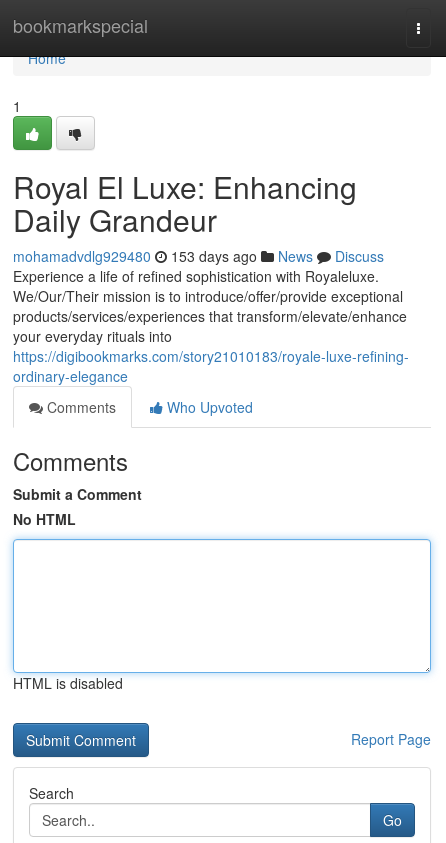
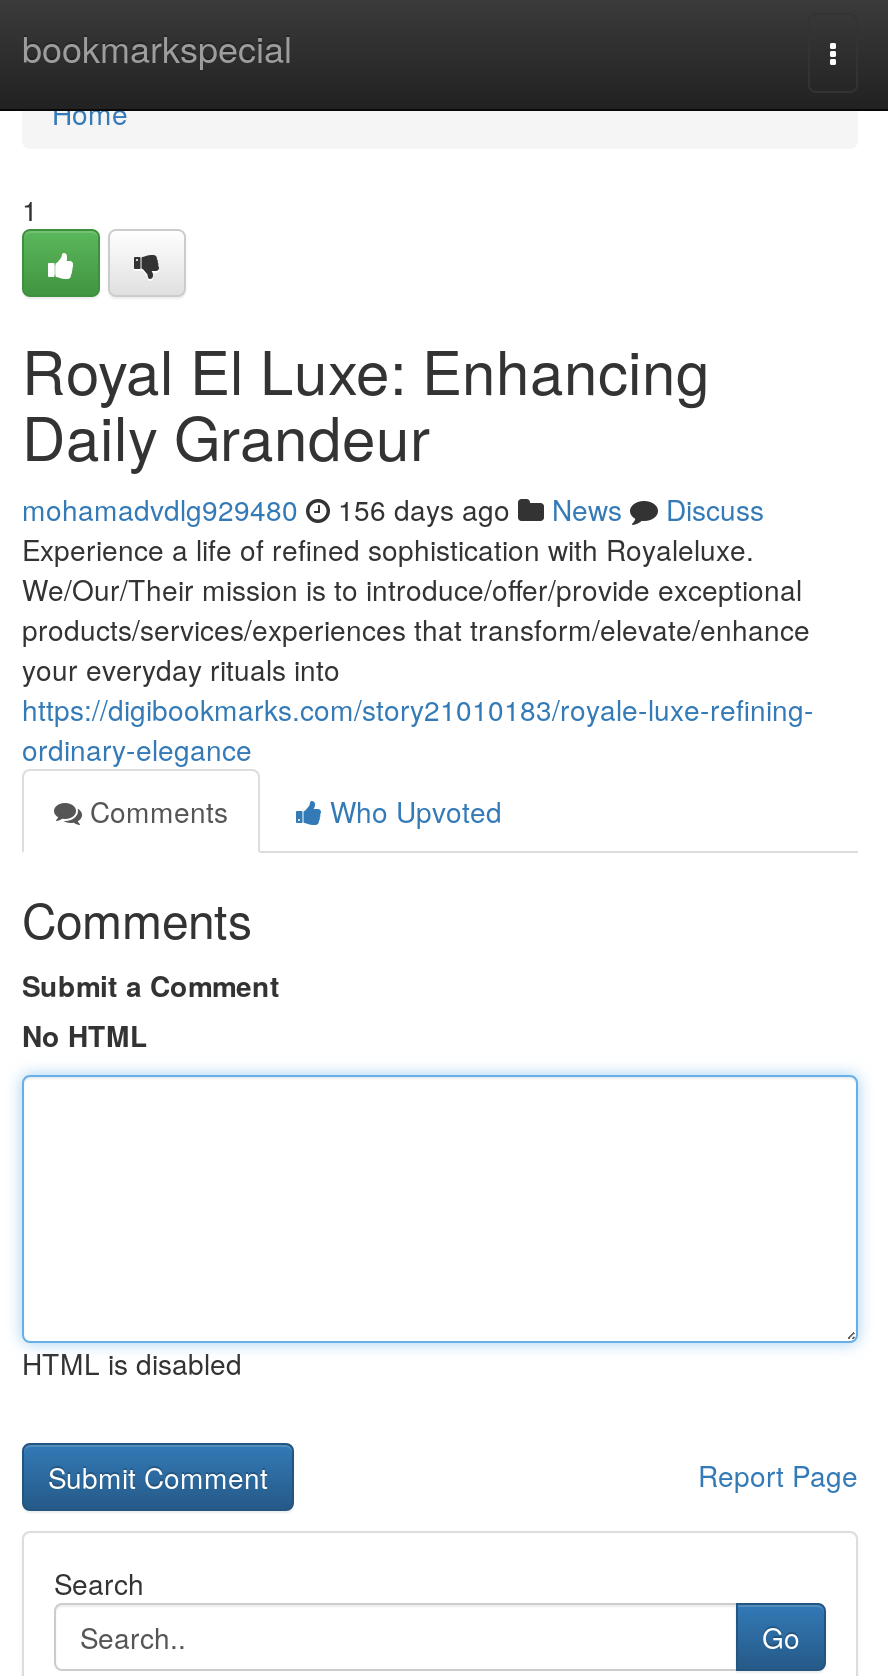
- mohamadvdlg929480 153 days ago News Discuss
+ mohamadvdlg929480 156 days ago News Discuss
